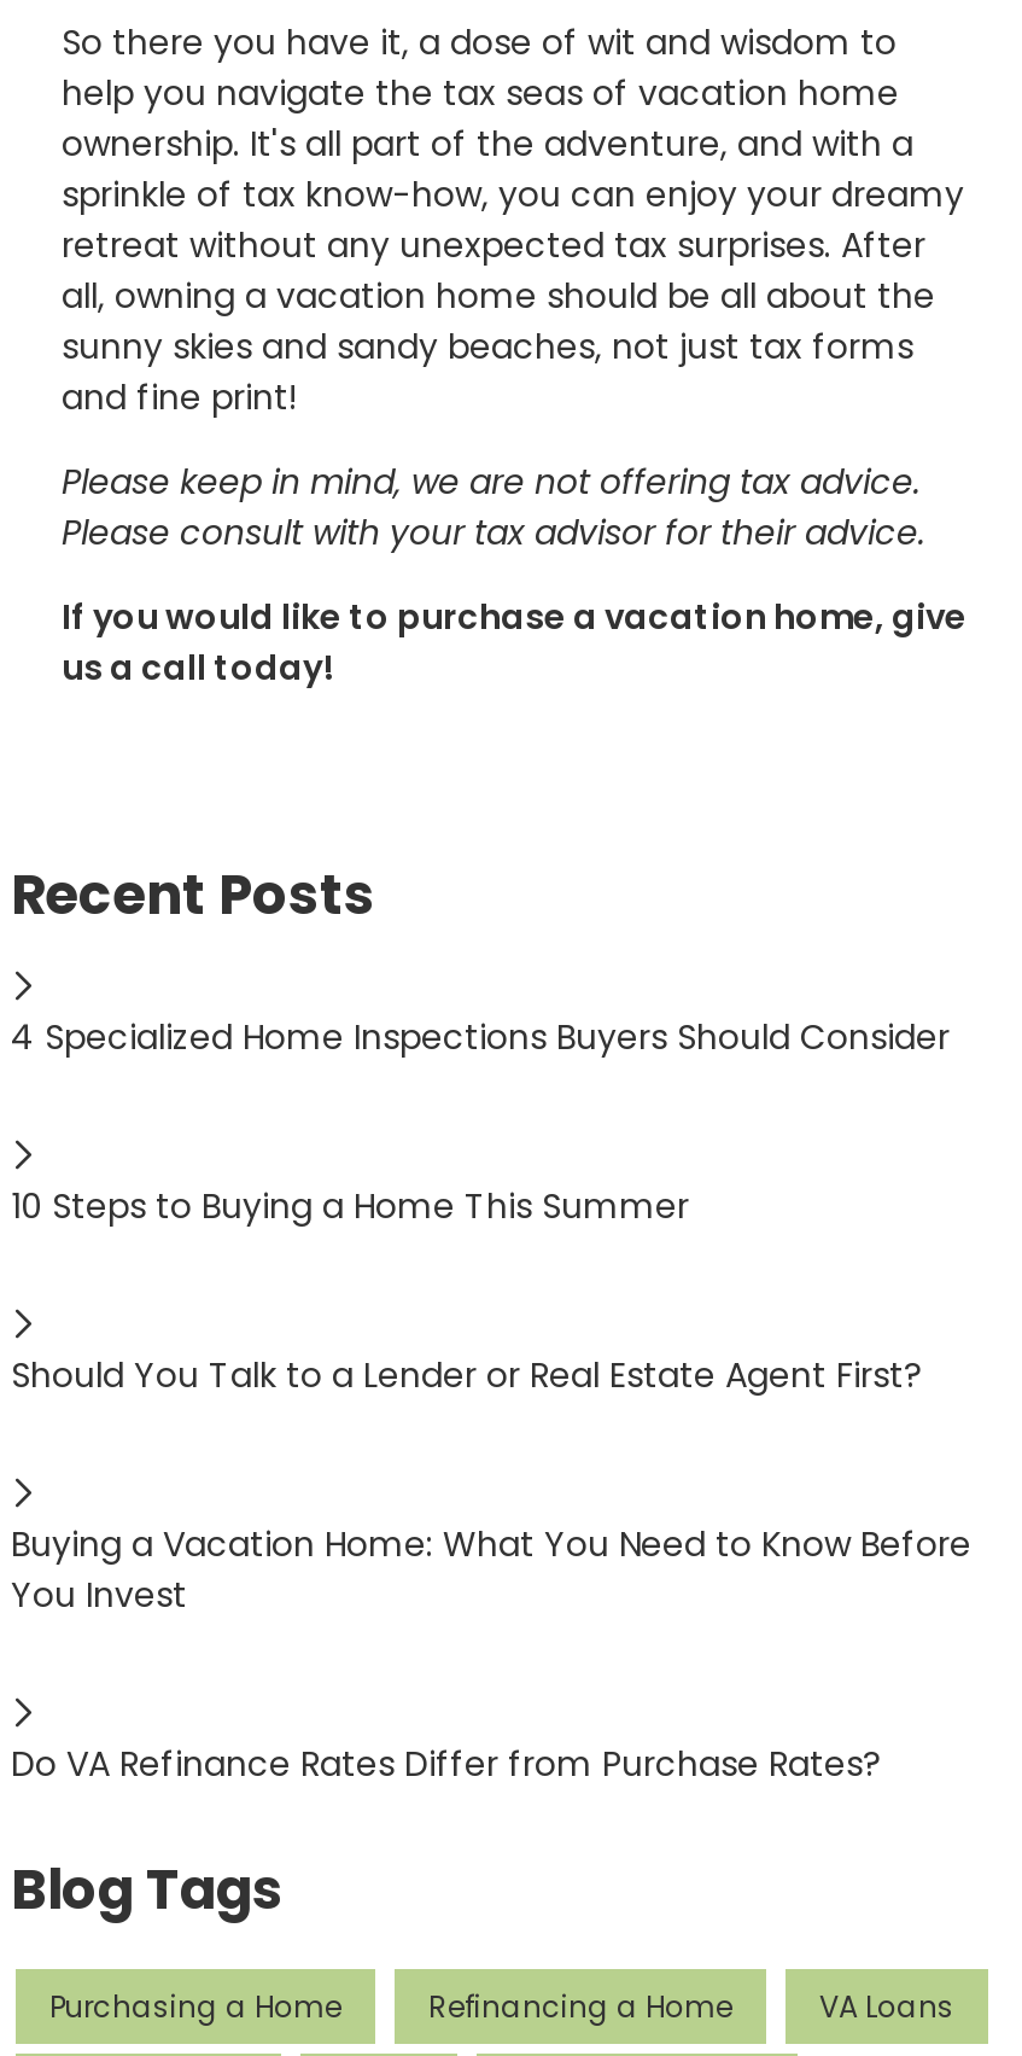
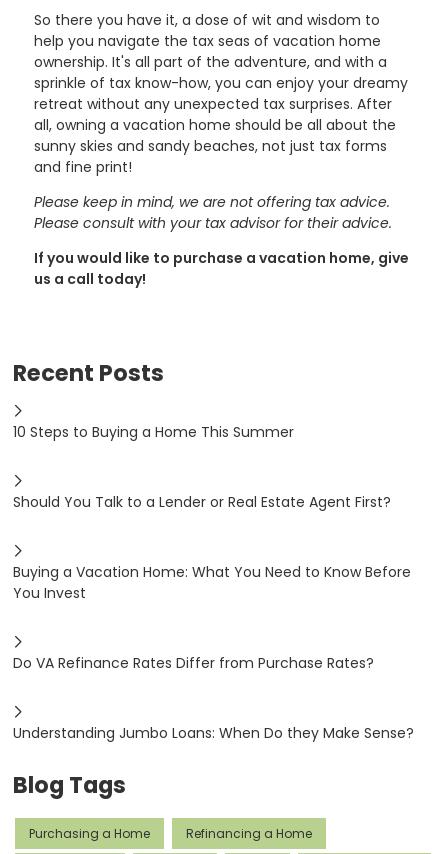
- 4 Specialized Home Inspections Buyers Should Consider

moved up: 10 Steps to Buying a Home This Summer | Should You Talk to a Lender or Real Estate Agent First? | Buying a Vacation Home: What You Need to Know Before | You Invest | Do VA Refinance Rates Differ from Purchase Rates?

+ Understanding Jumbo Loans: When Do they Make Sense?

- VA Loans
